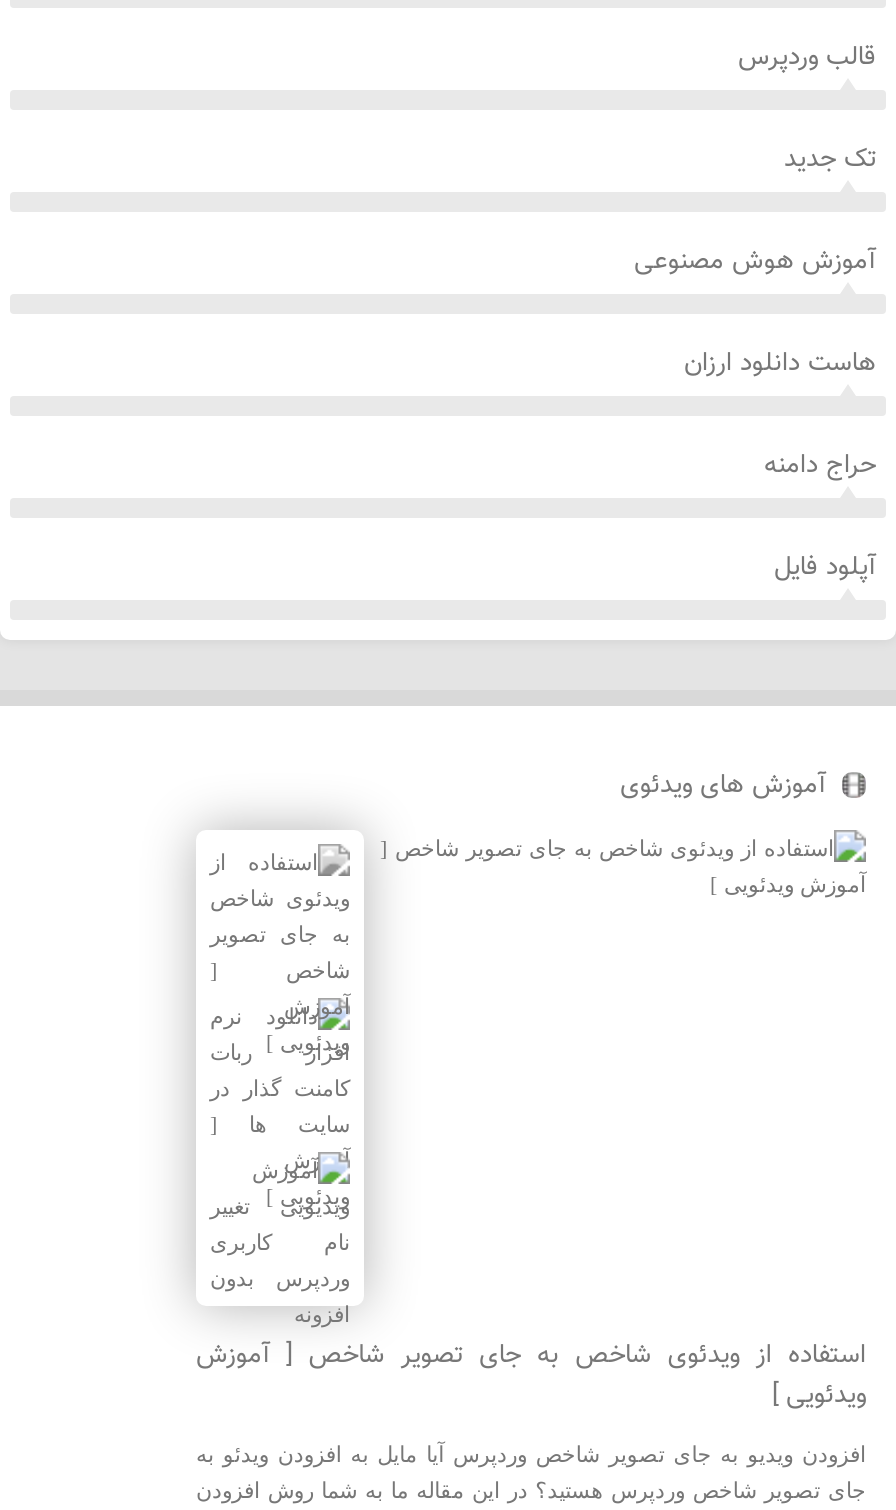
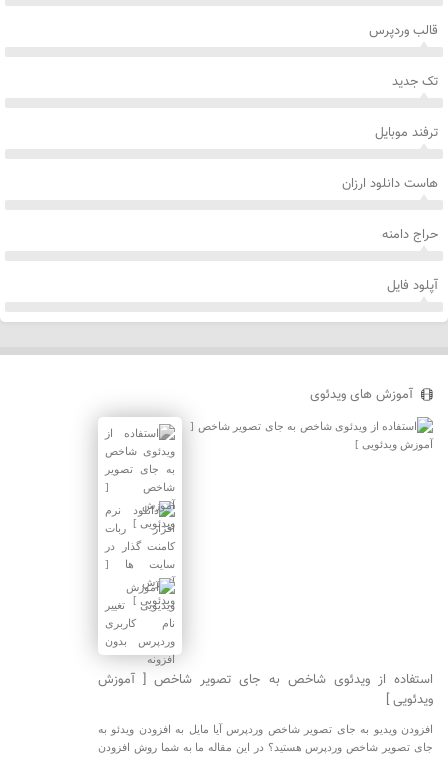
- آموزش هوش مصنوعی
+ ترفند موبایل
